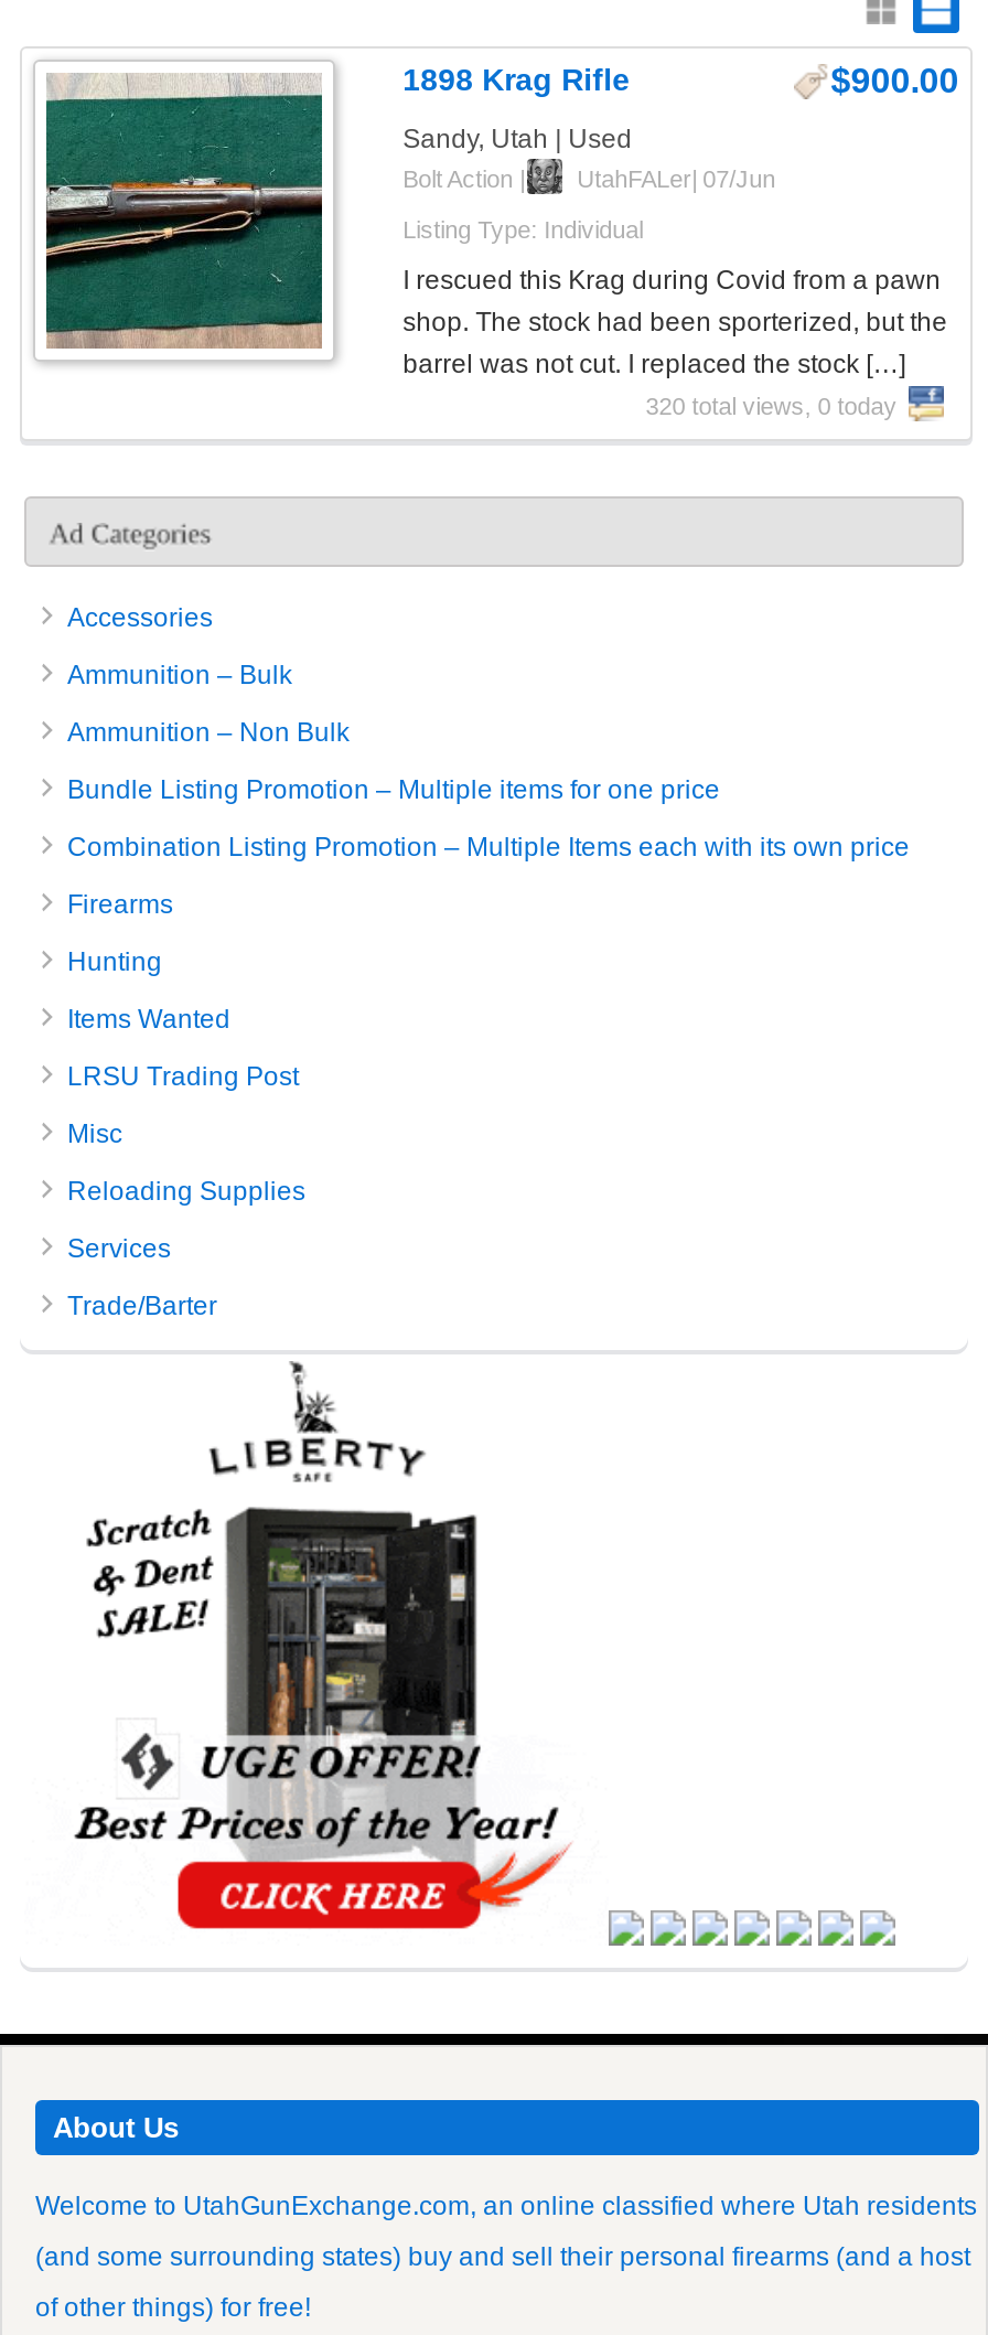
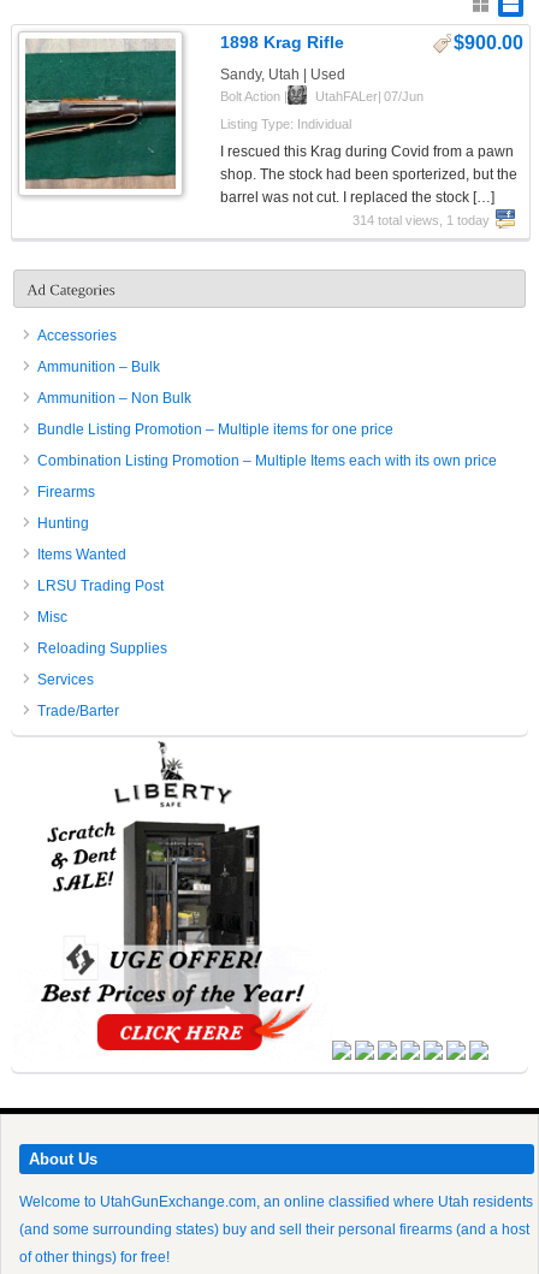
- 320 total views, 0 today
+ 314 total views, 1 today
